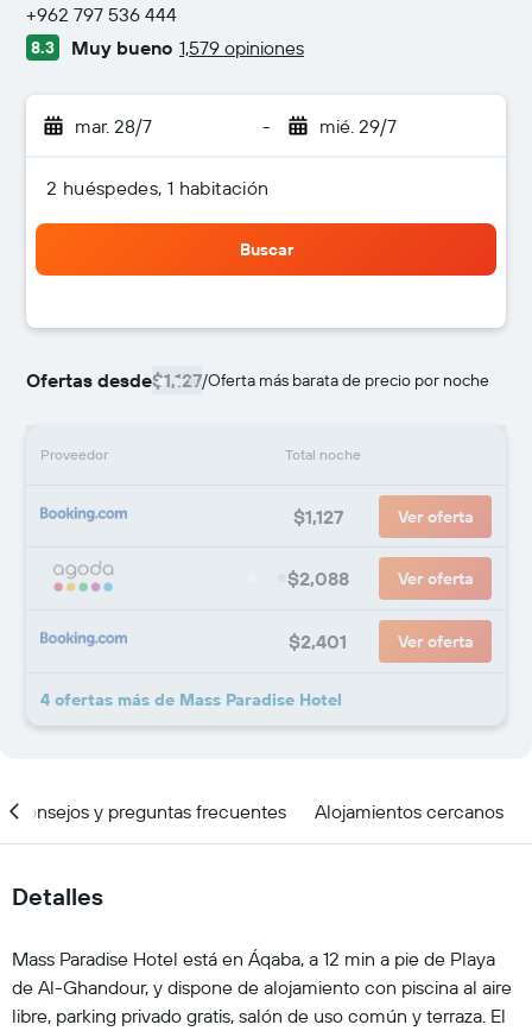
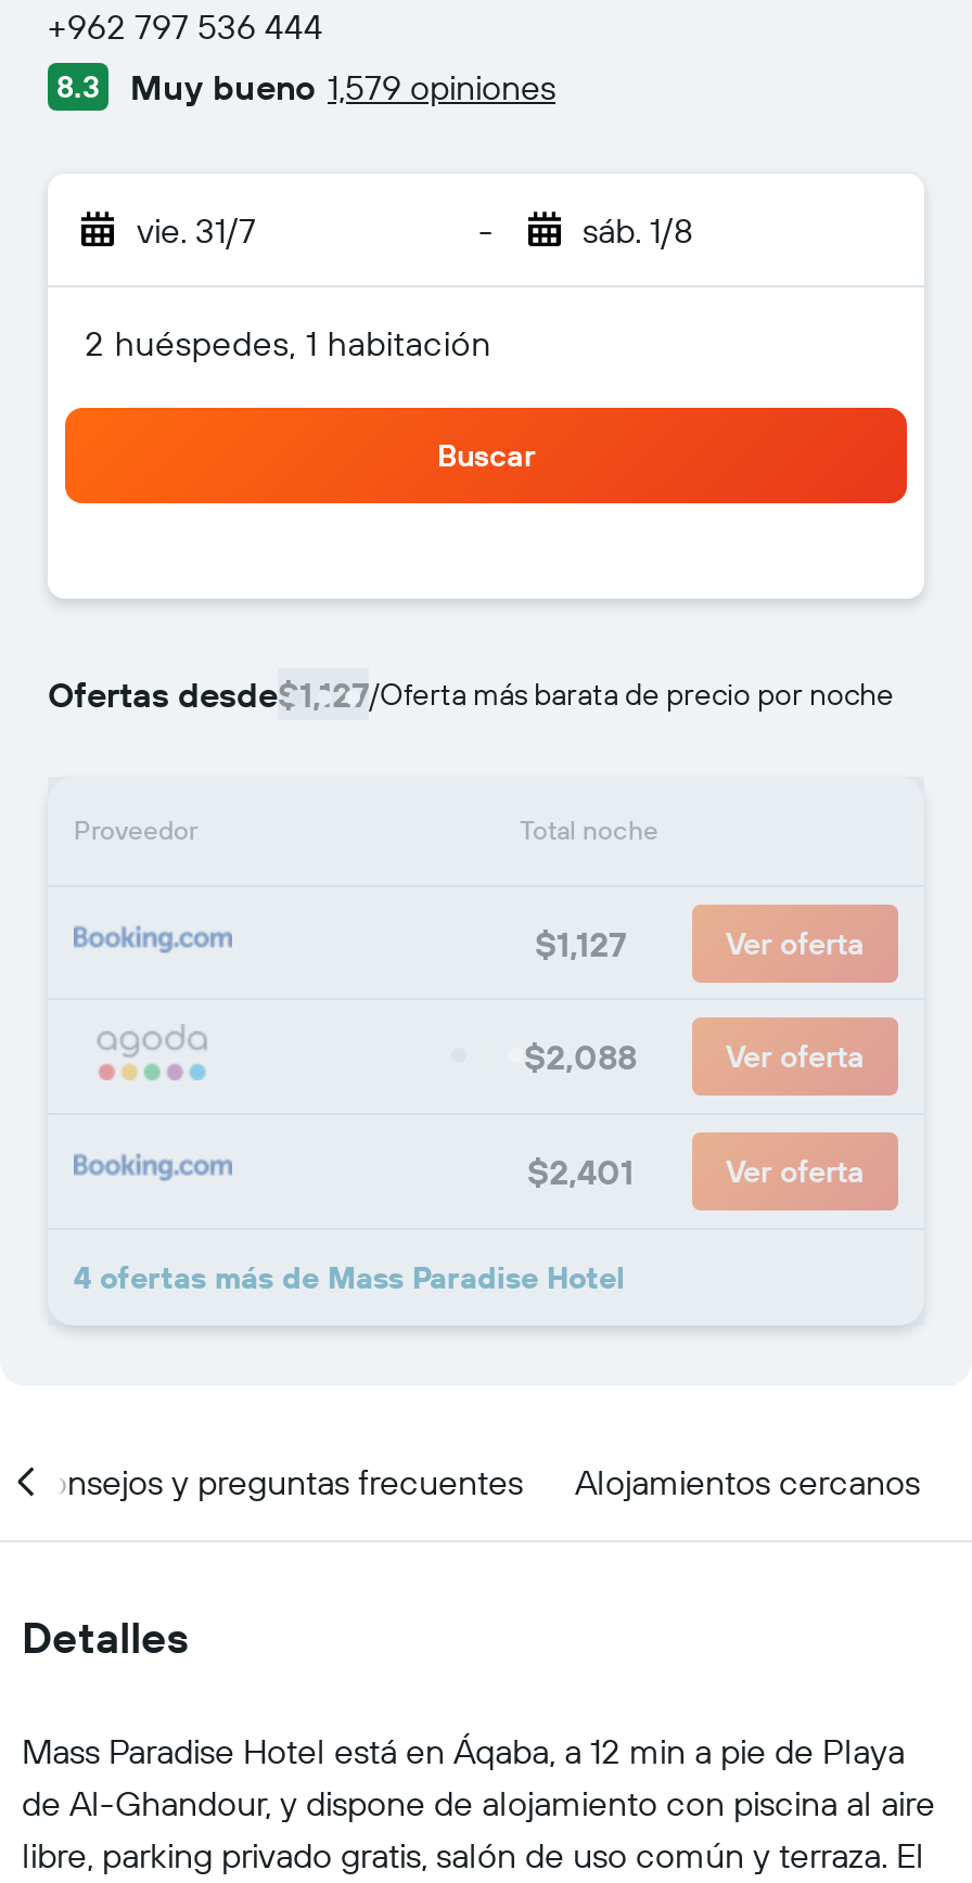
- mar. 28/7
+ vie. 31/7

- mié. 29/7
+ sáb. 1/8
